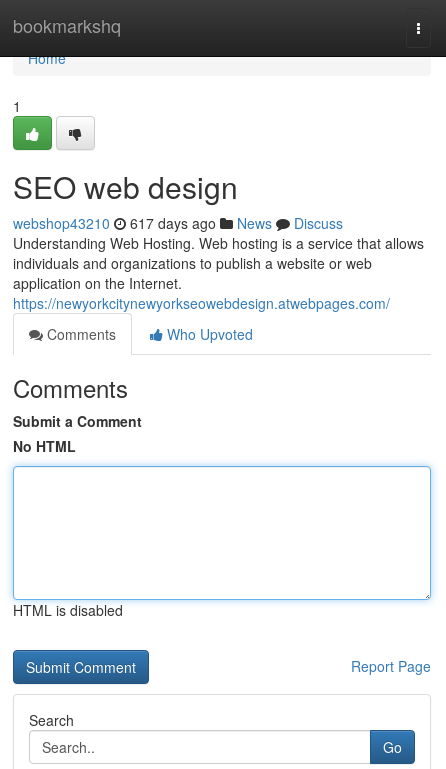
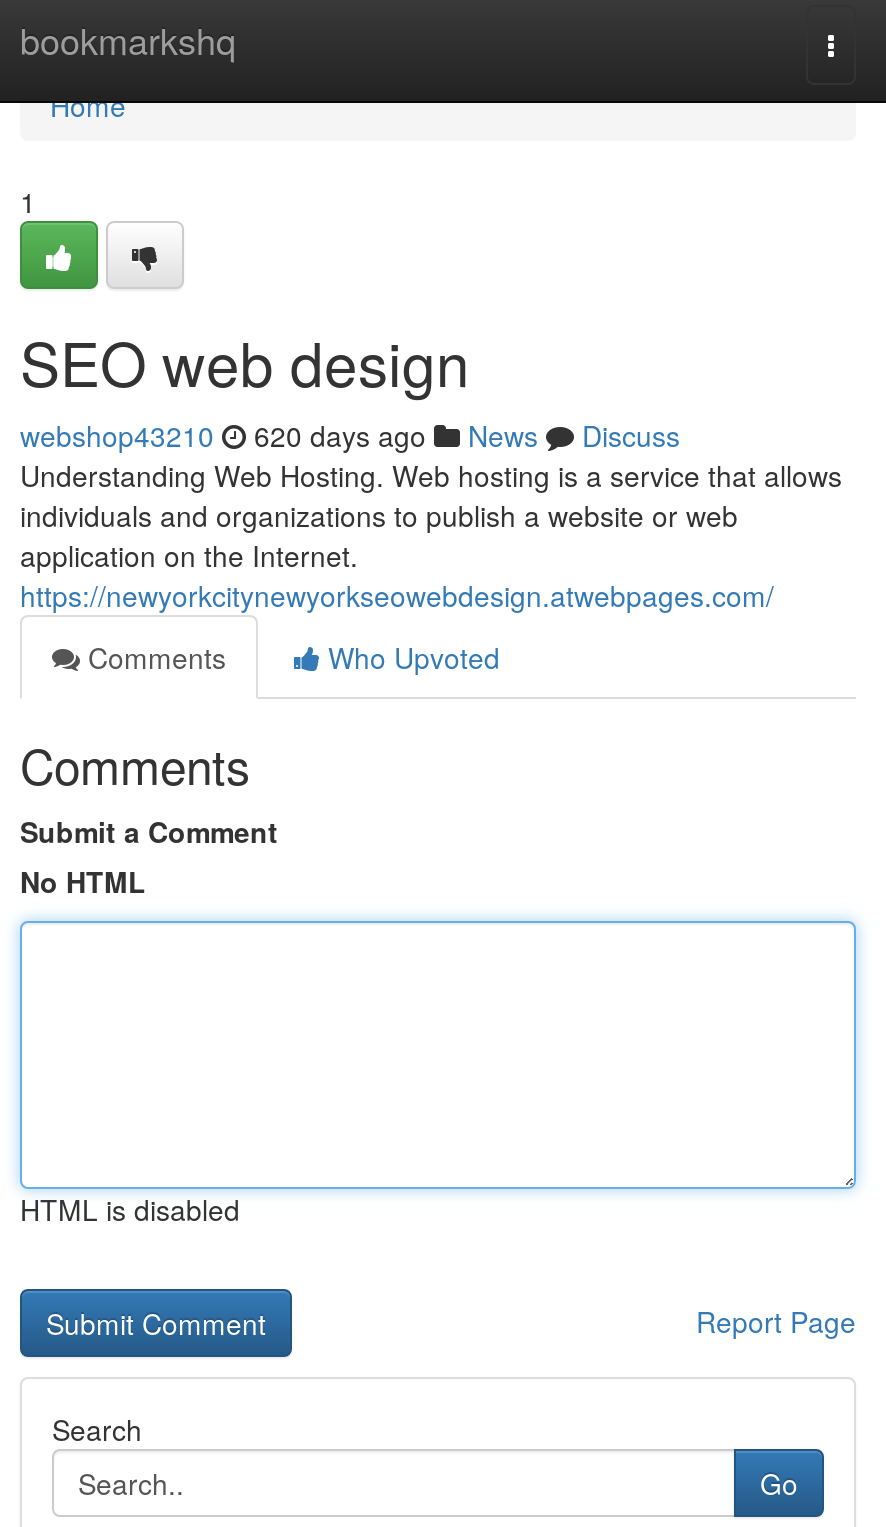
- webshop43210 617 days ago News Discuss
+ webshop43210 620 days ago News Discuss
